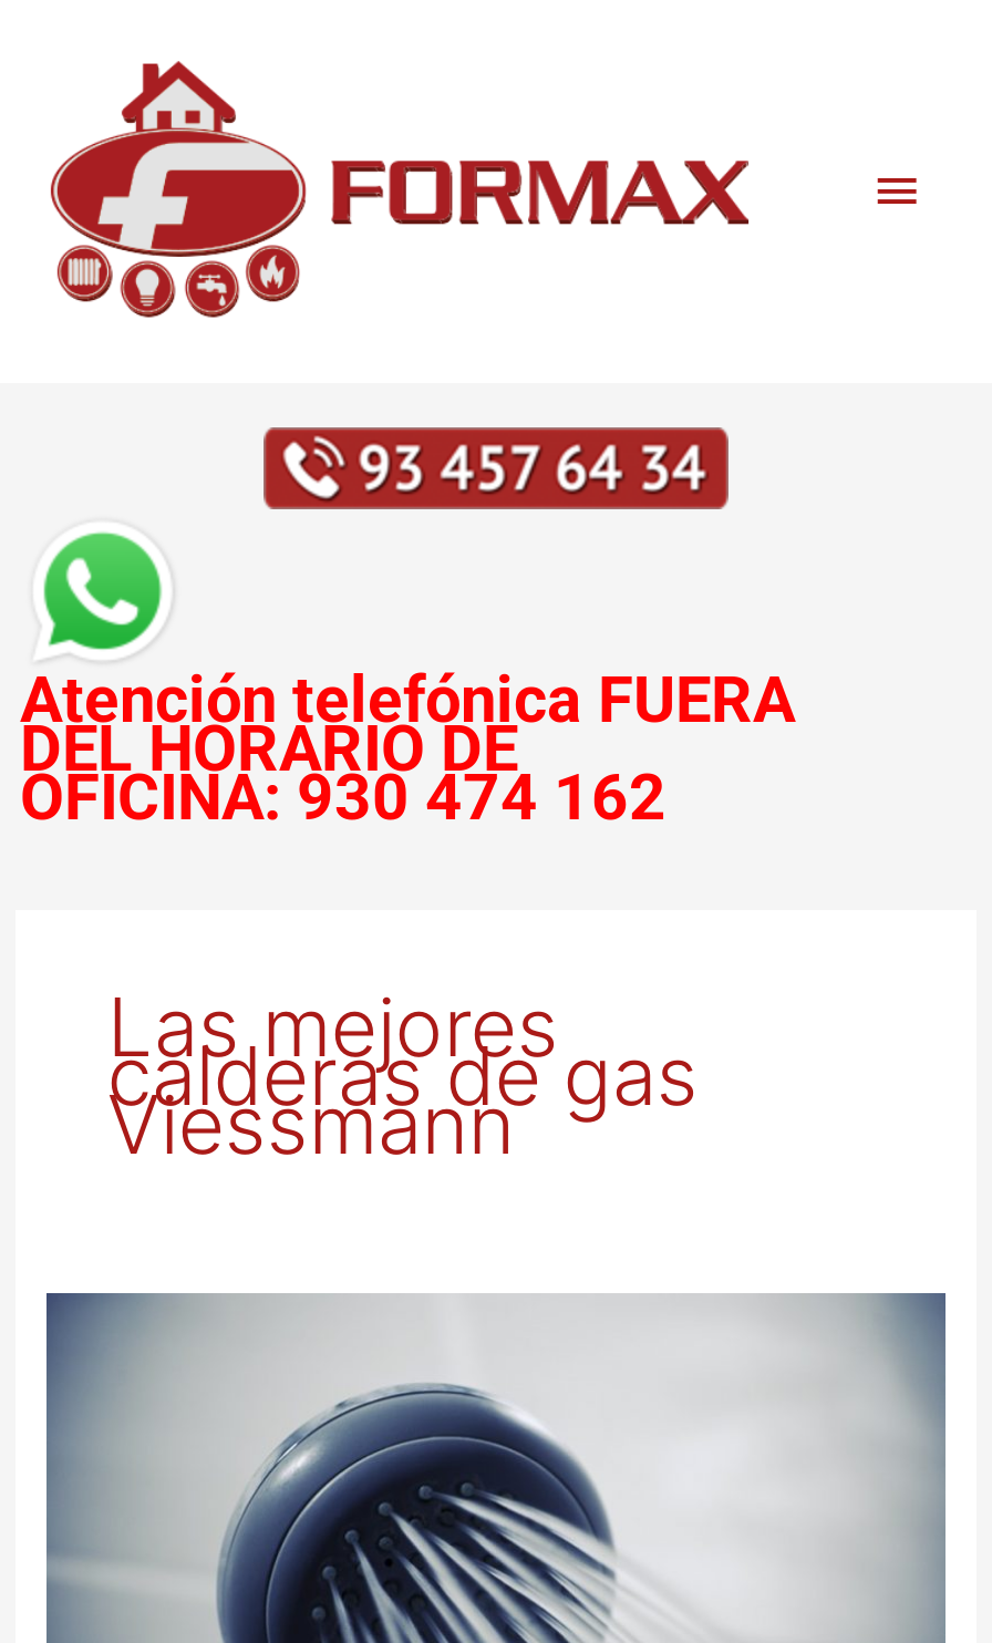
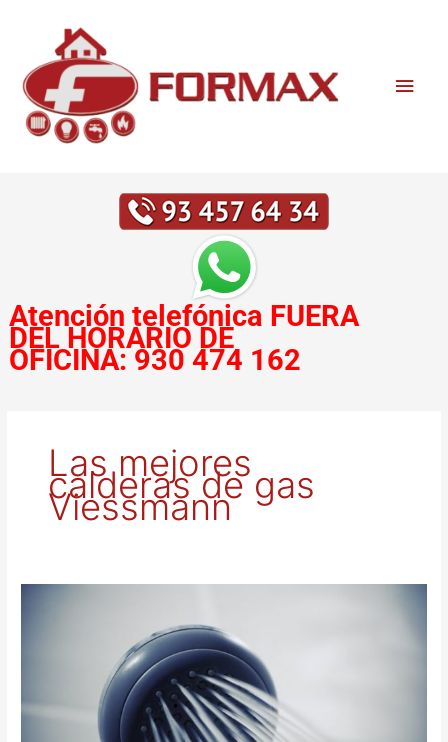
+ [image]

- [image]
